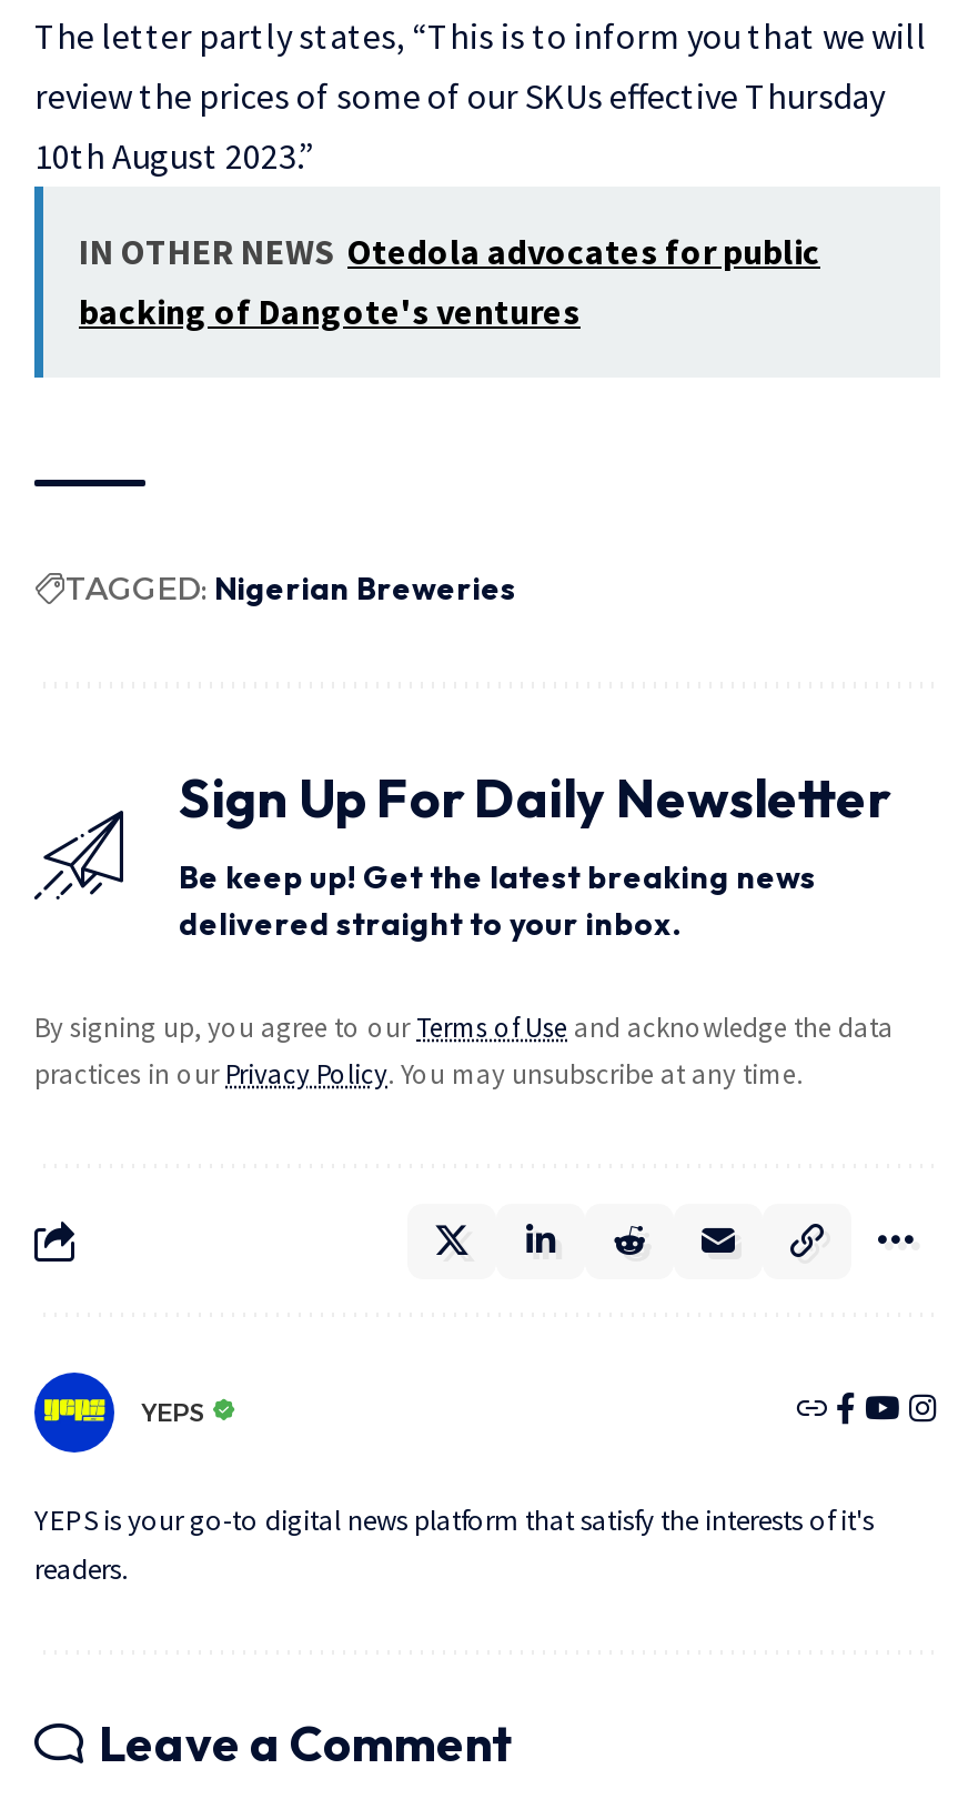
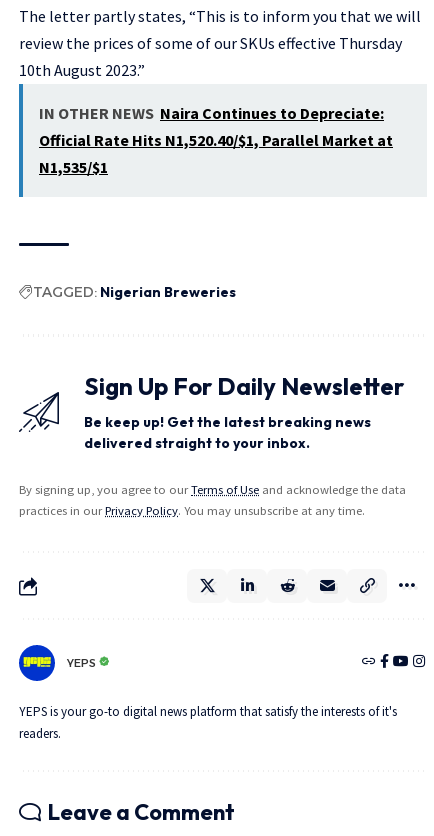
- IN OTHER NEWS Otedola advocates for public
- backing of Dangote's ventures
+ IN OTHER NEWS Naira Continues to Depreciate:
+ Official Rate Hits N1,520.40/$1, Parallel Market at
+ N1,535/$1
